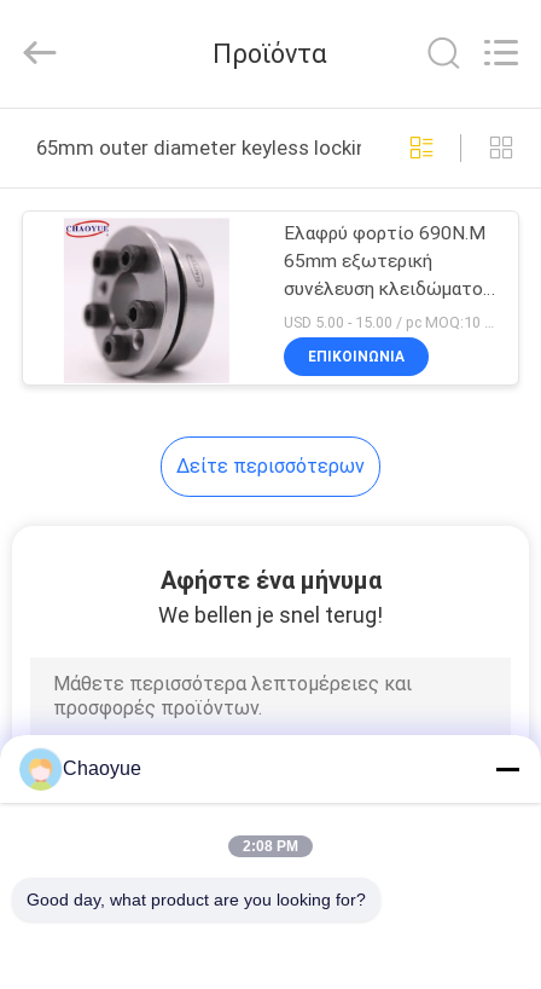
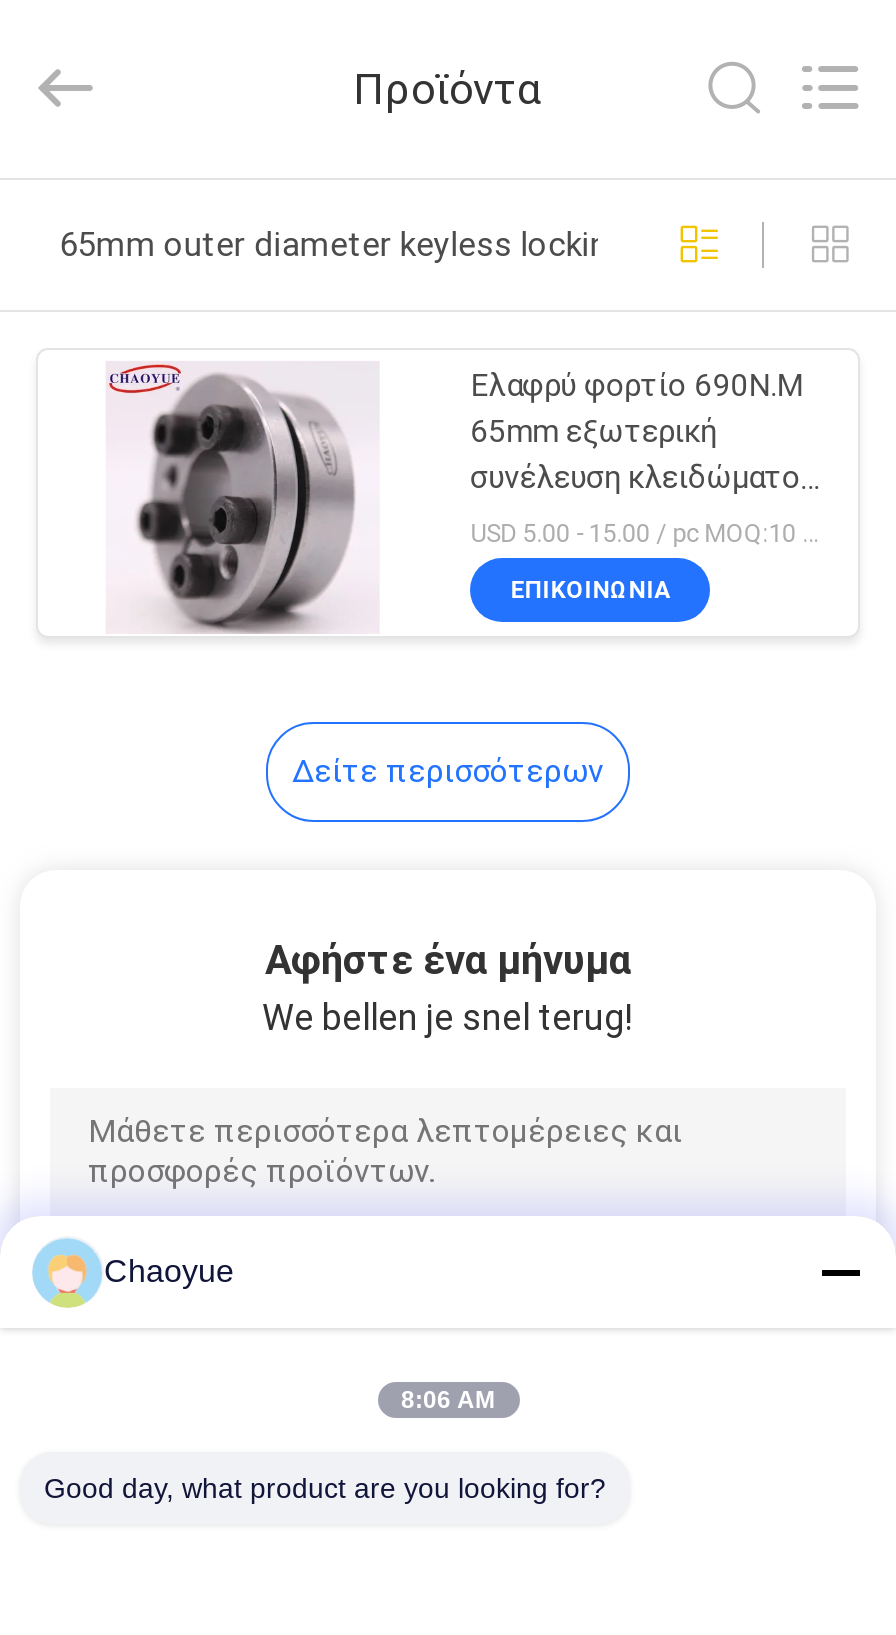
- 2:08 PM
+ 8:06 AM
